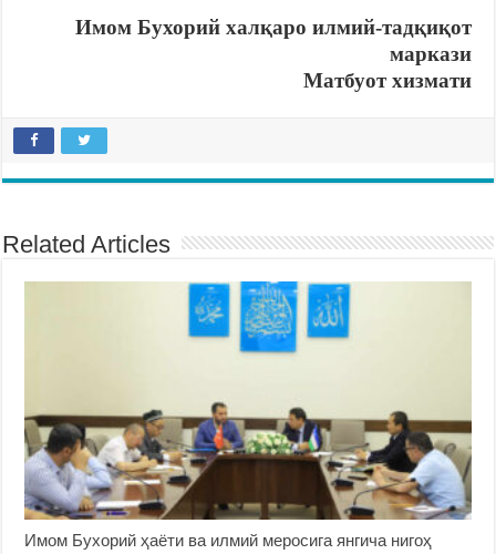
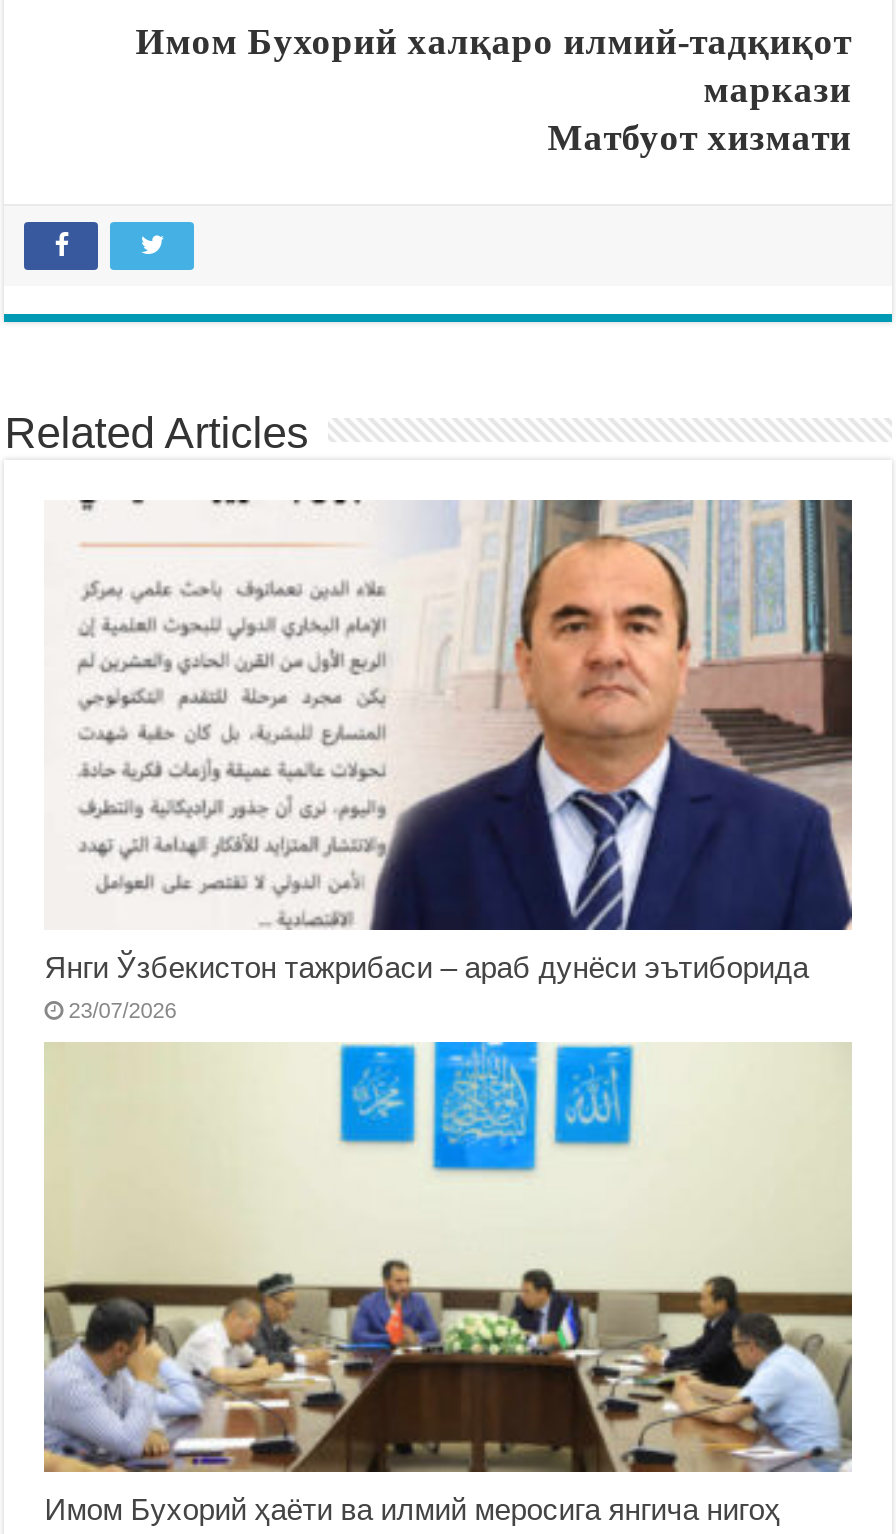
+ [image]
+ Янги Ўзбекистон тажрибаси – араб дунёси эътиборида
+ 23/07/2026
